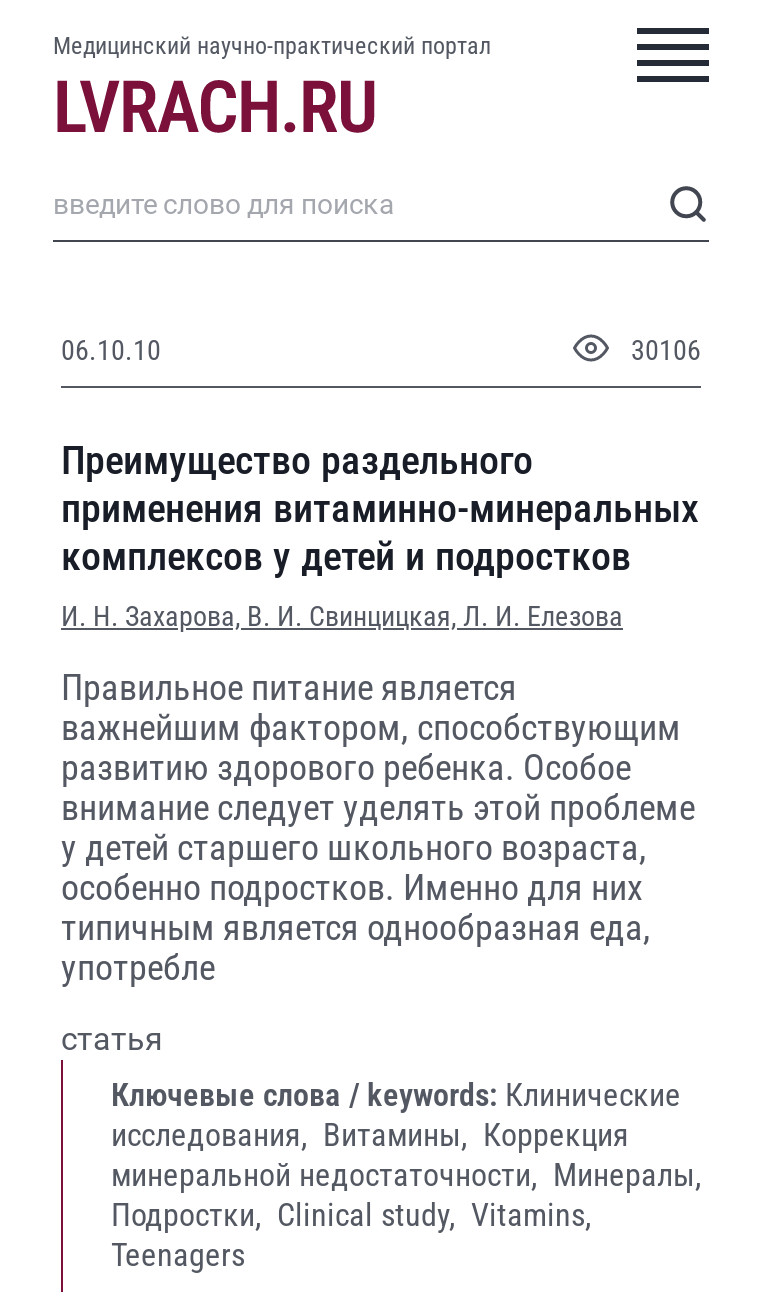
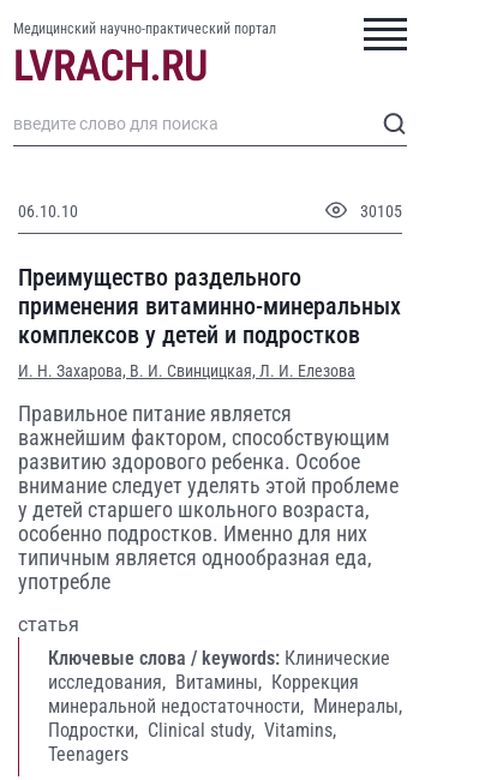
- 30106
+ 30105
